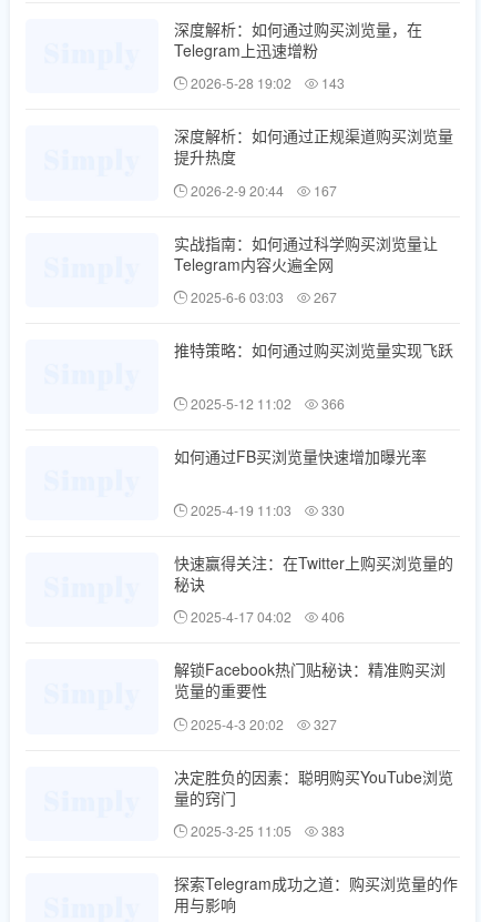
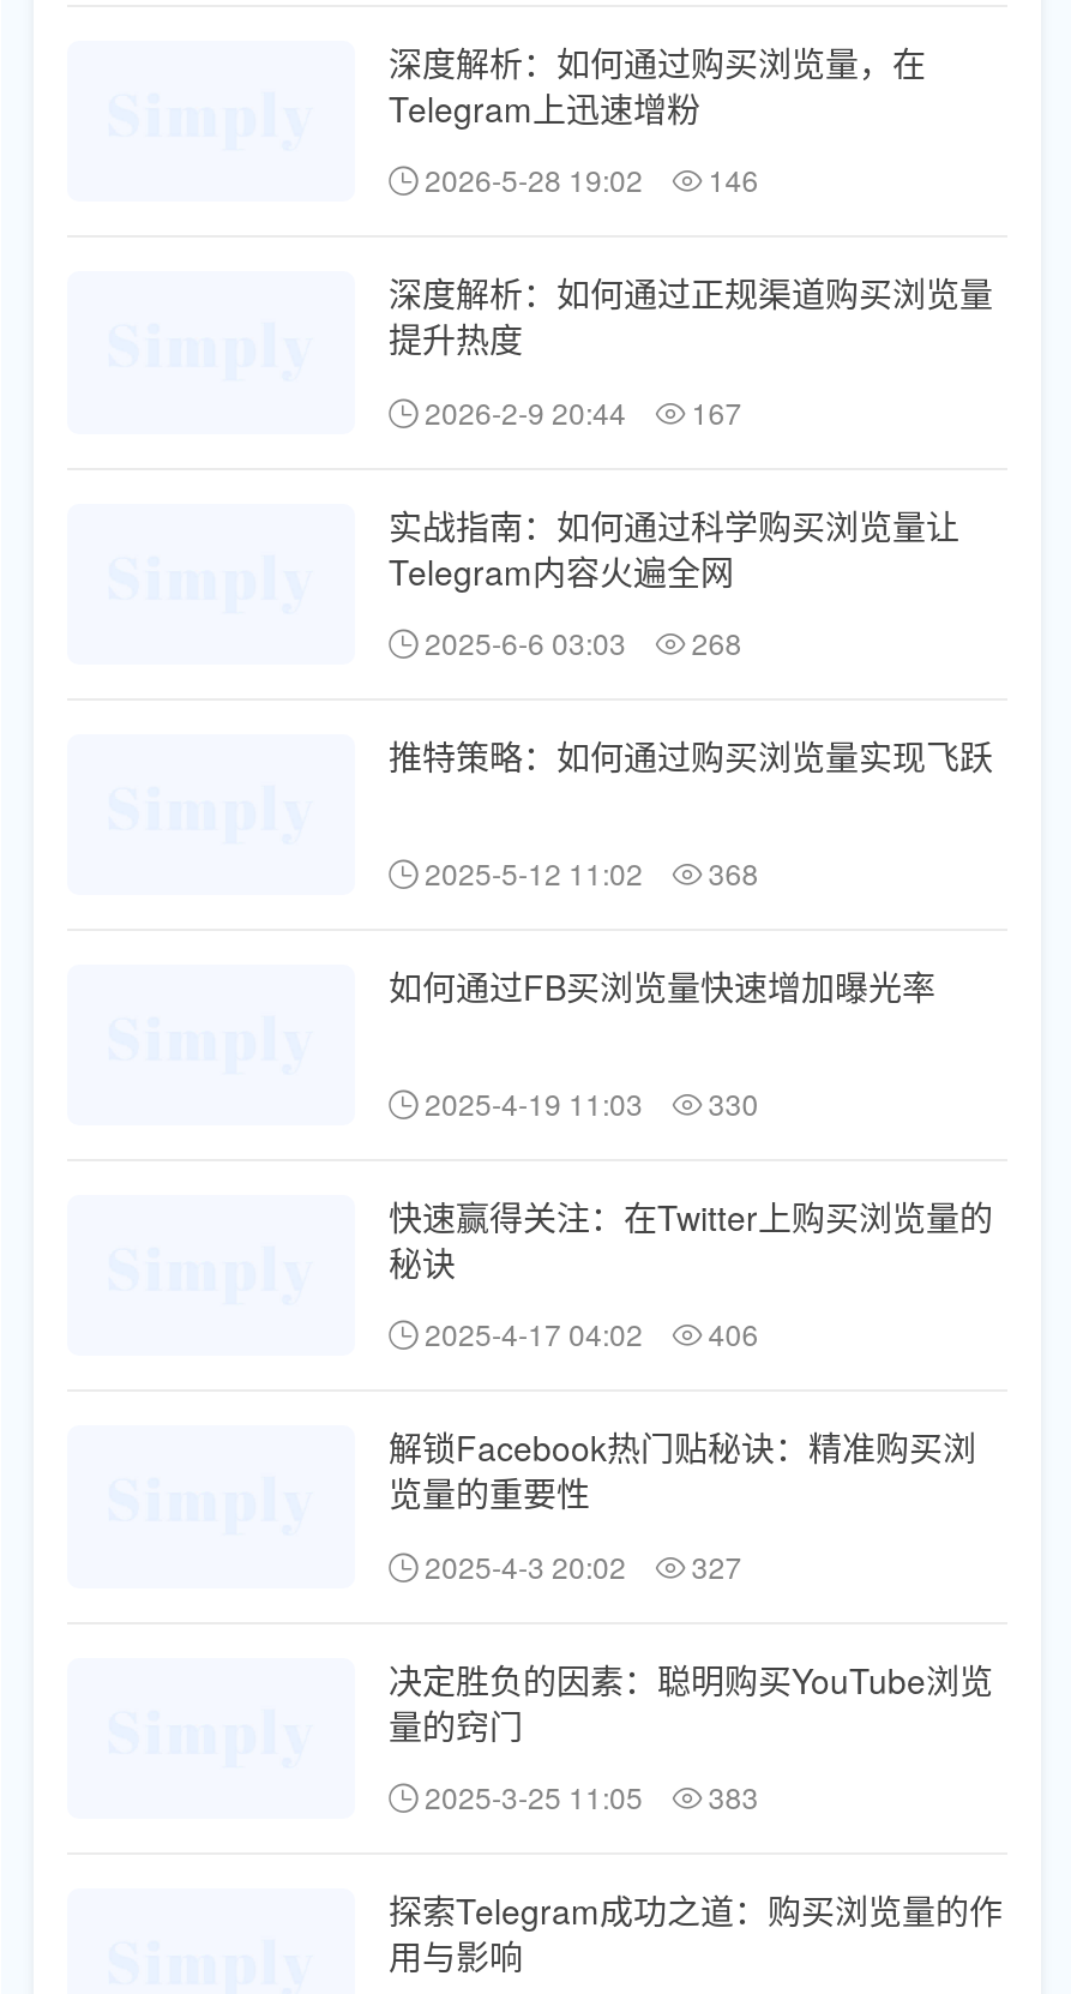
- 2026-5-28 19:02 143
+ 2026-5-28 19:02 146

- 2025-6-6 03:03 267
+ 2025-6-6 03:03 268

- 2025-5-12 11:02 366
+ 2025-5-12 11:02 368
